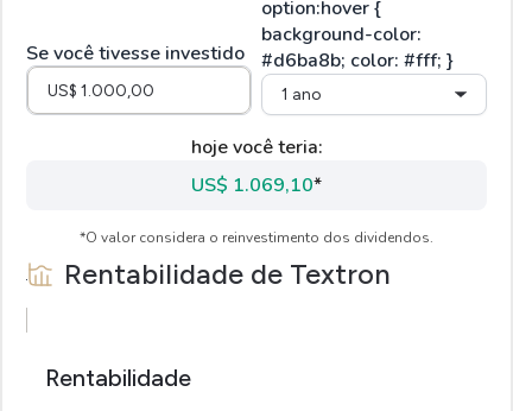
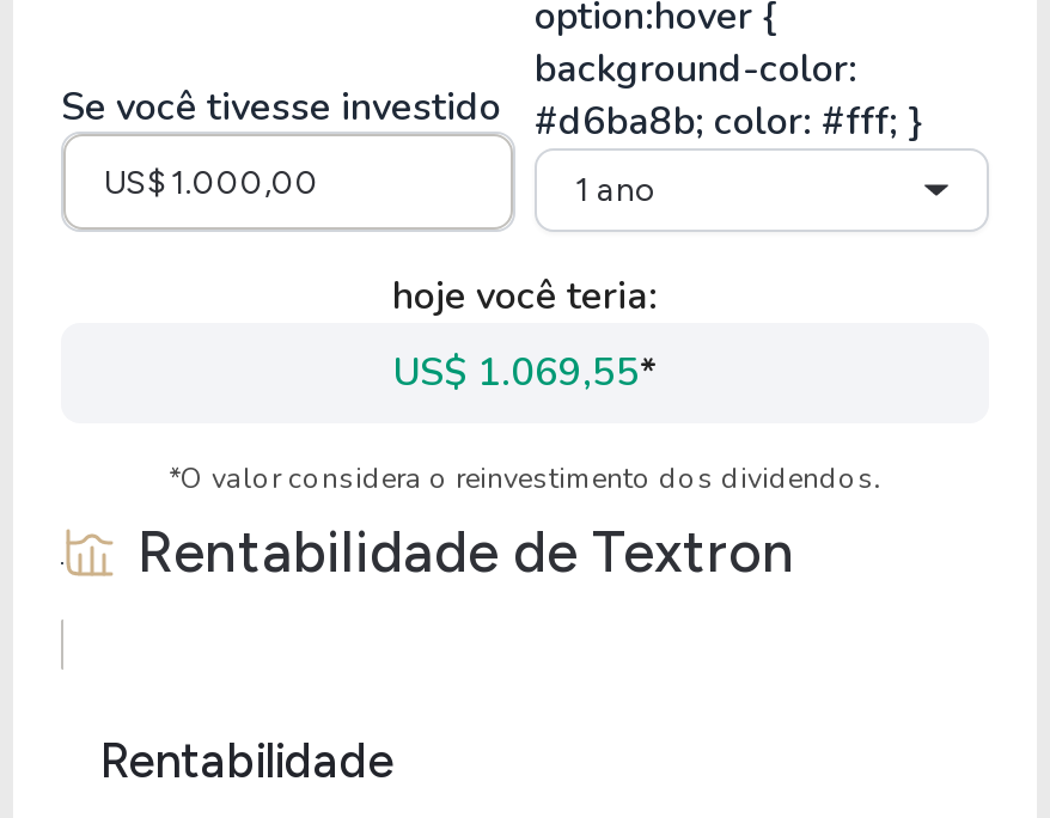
- US$ 1.069,10*
+ US$ 1.069,55*
